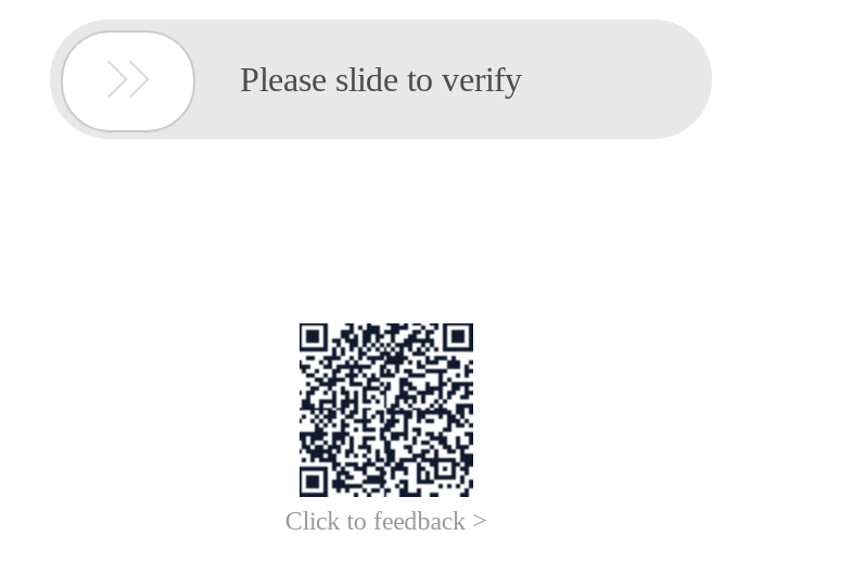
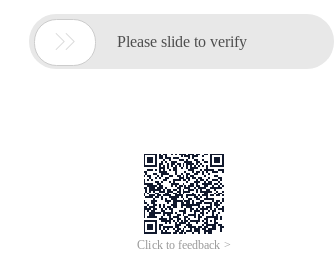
- [image]
+ [image]
